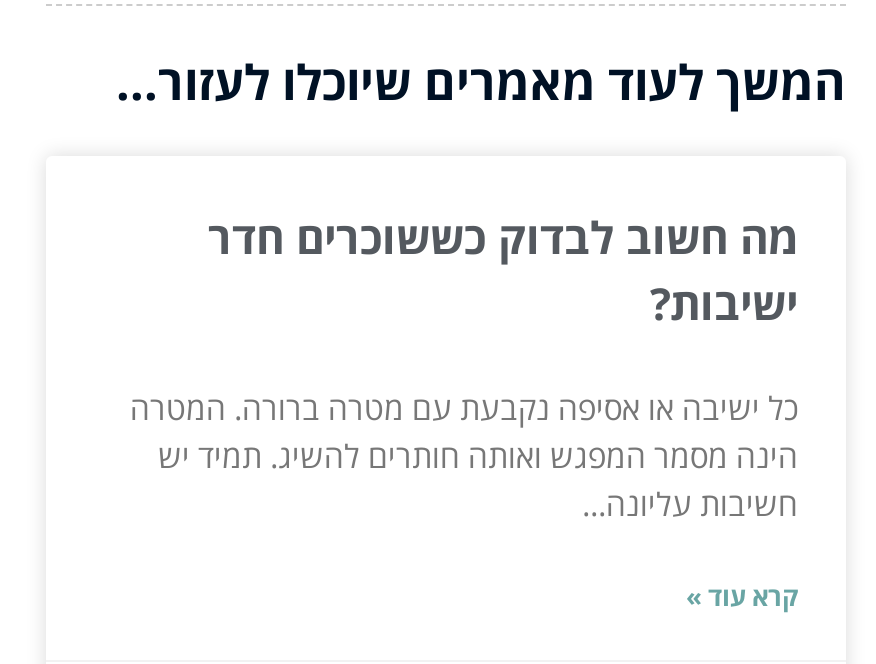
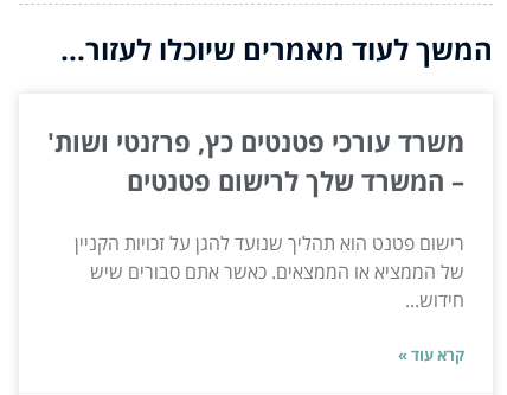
- מה חשוב לבדוק כששוכרים חדר
- ישיבות?
+ משרד עורכי פטנטים כץ, פרזנטי ושות'
+ – המשרד שלך לרישום פטנטים

- כל ישיבה או אסיפה נקבעת עם מטרה ברורה. המטרה
- הינה מסמר המפגש ואותה חותרים להשיג. תמיד יש
- חשיבות עליונה...
+ רישום פטנט הוא תהליך שנועד להגן על זכויות הקניין
+ של הממציא או הממצאים. כאשר אתם סבורים שיש
+ חידוש...
